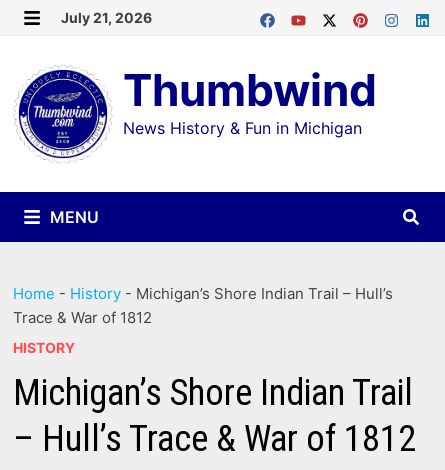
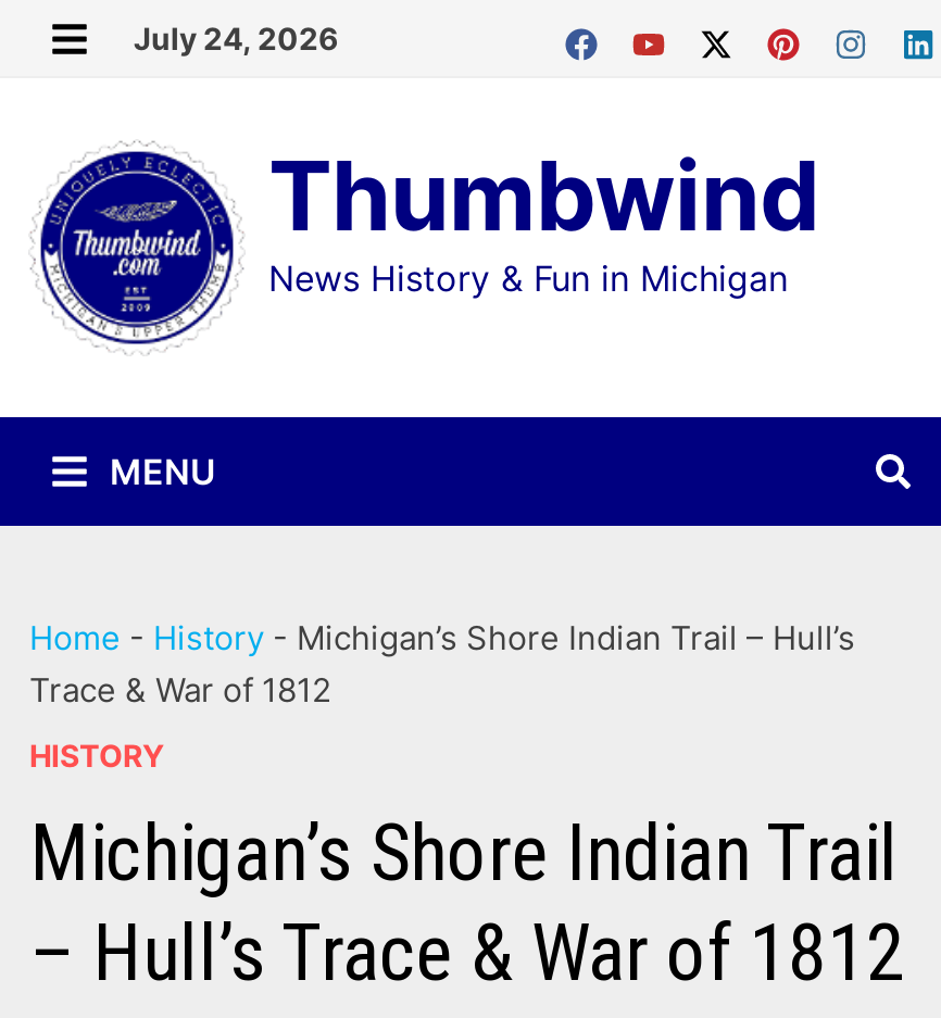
- July 21, 2026
+ July 24, 2026
